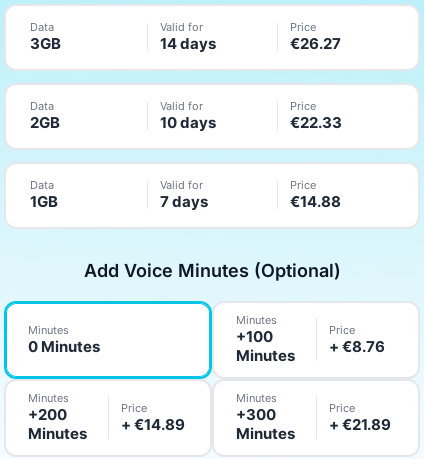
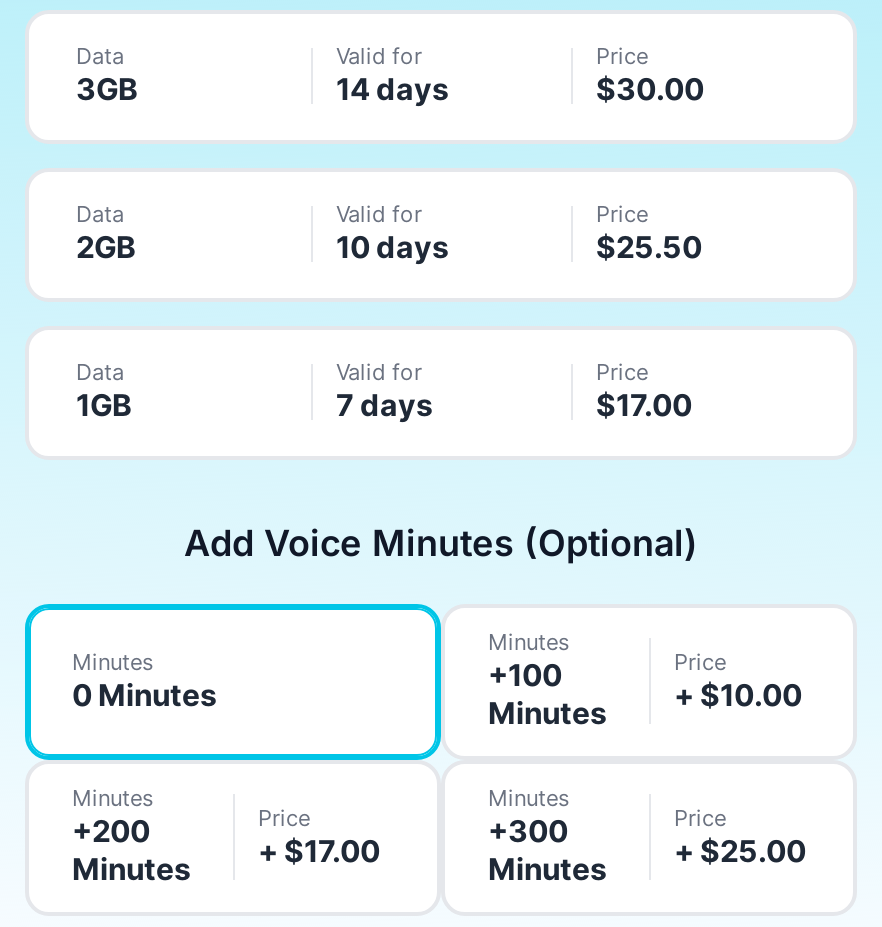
- €26.27
+ $30.00

- €22.33
+ $25.50

- €14.88
+ $17.00

- Minutes + €8.76
+ Minutes + $10.00

- Minutes + €14.89
+ Minutes + $17.00

- Minutes + €21.89
+ Minutes + $25.00
